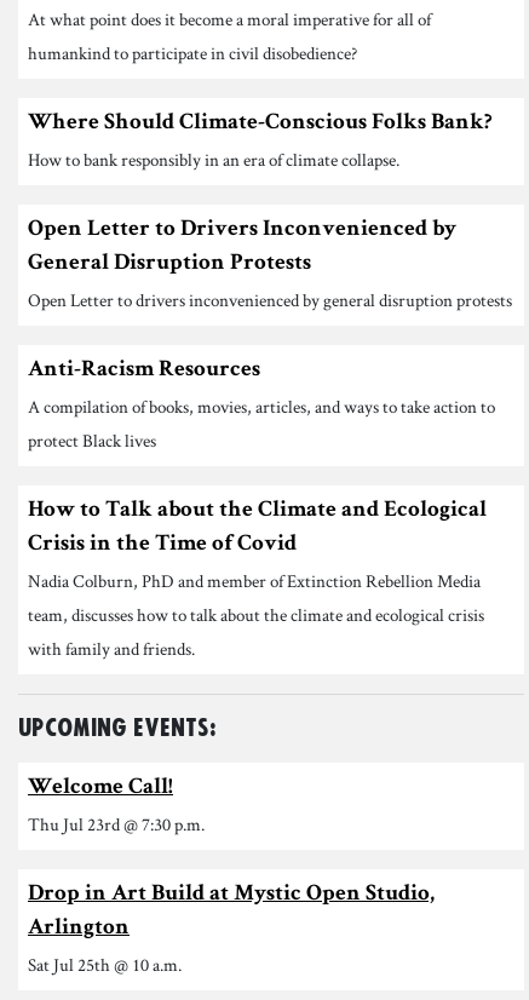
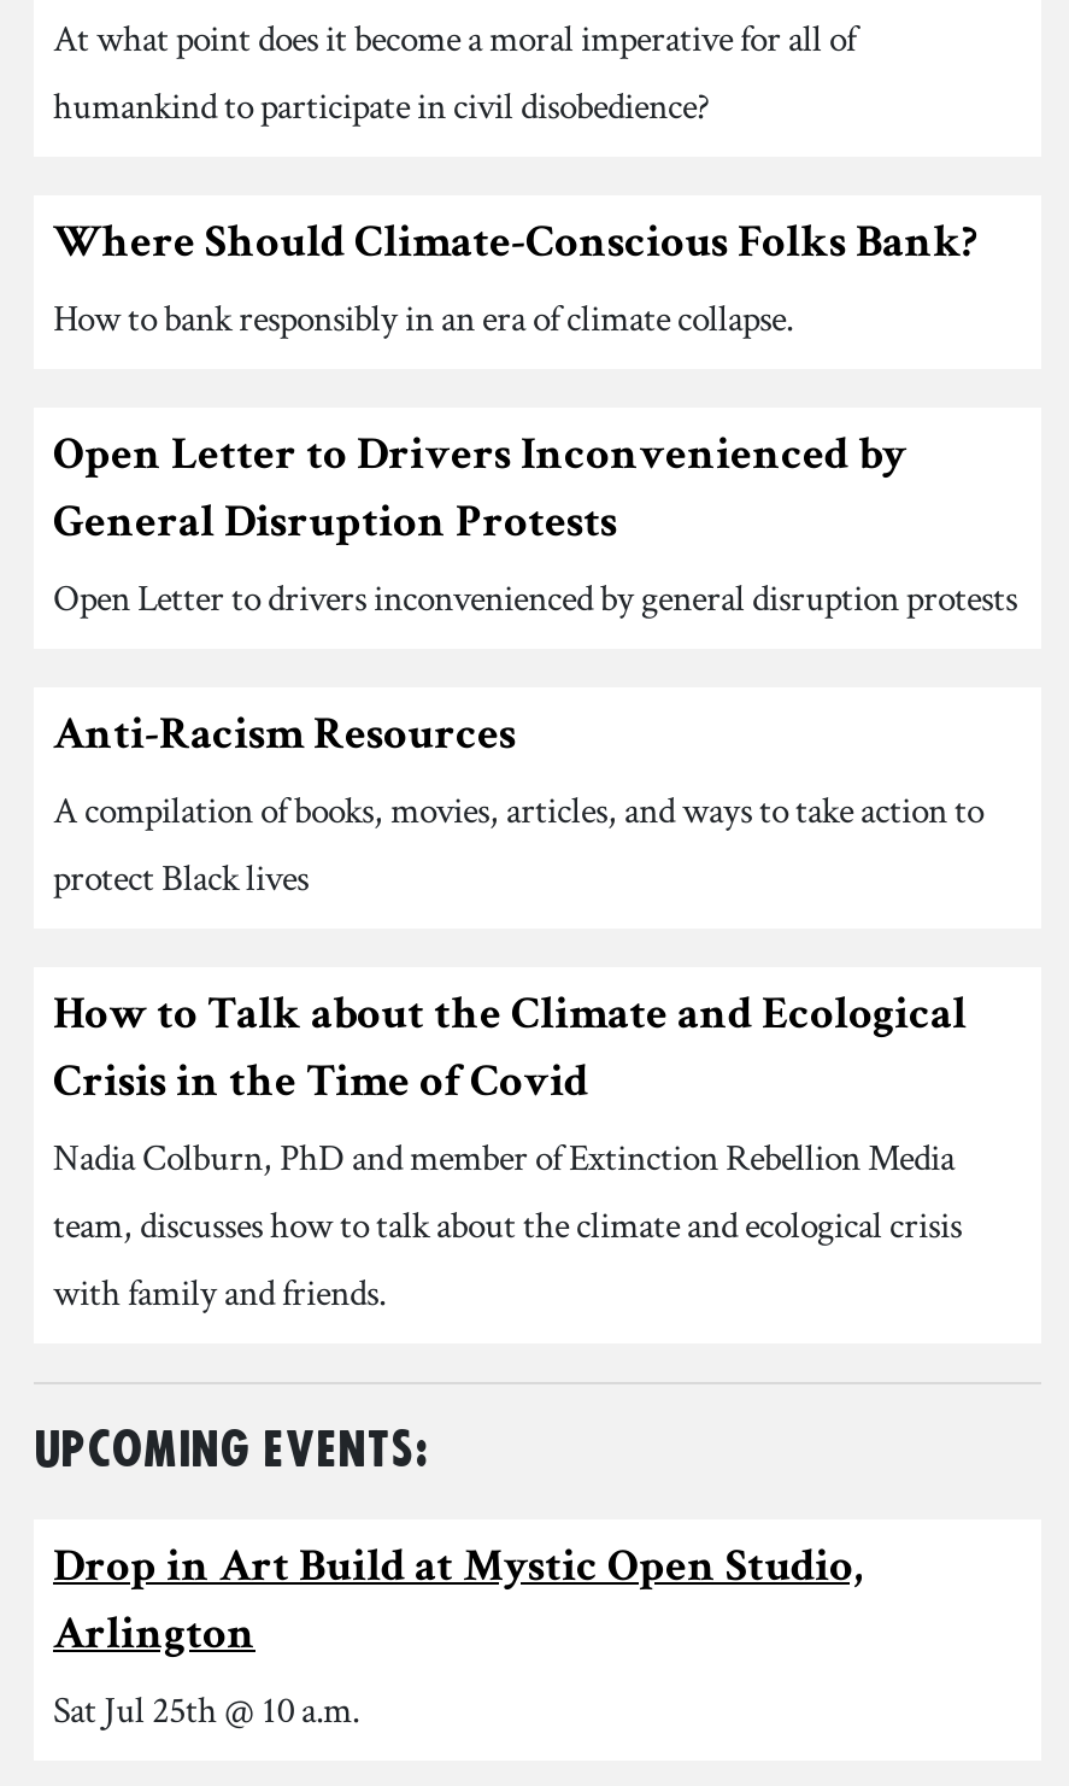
- Welcome Call!
- Thu Jul 23rd @ 7:30 p.m.
